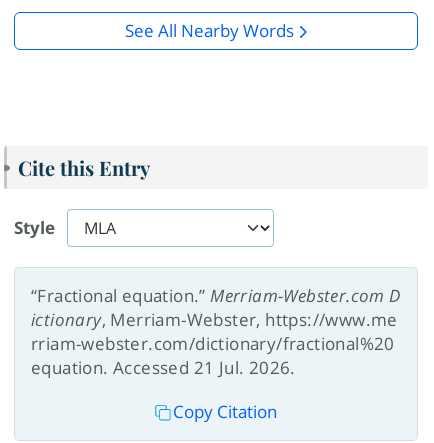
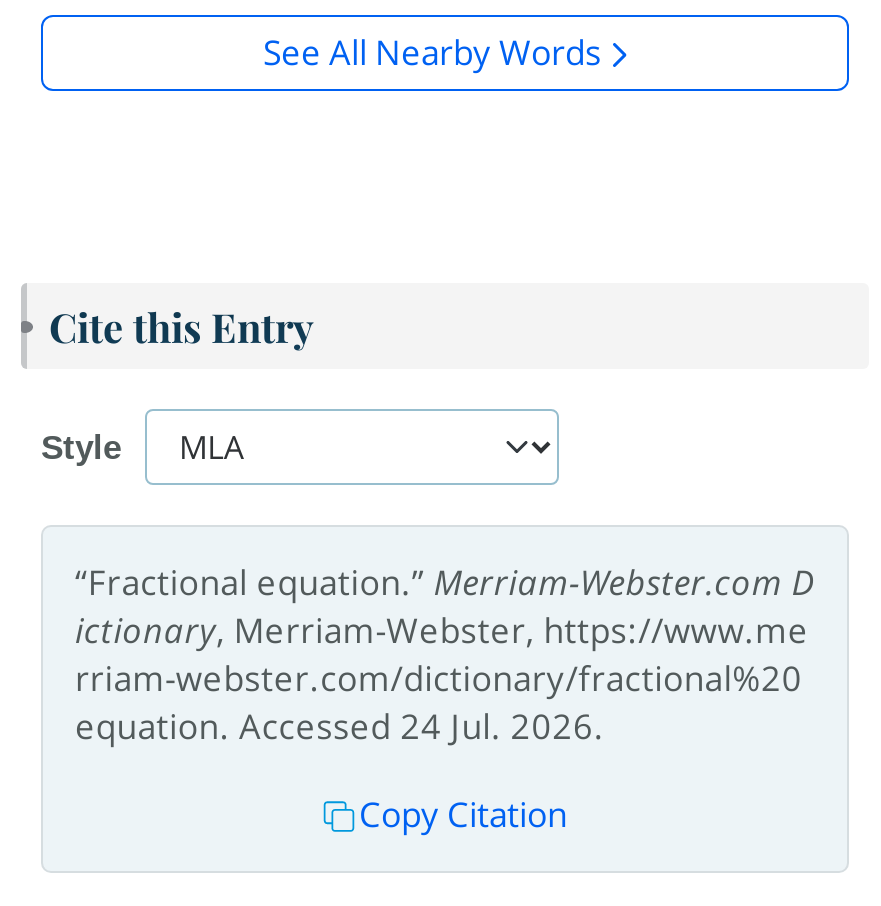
- equation. Accessed 21 Jul. 2026.
+ equation. Accessed 24 Jul. 2026.
